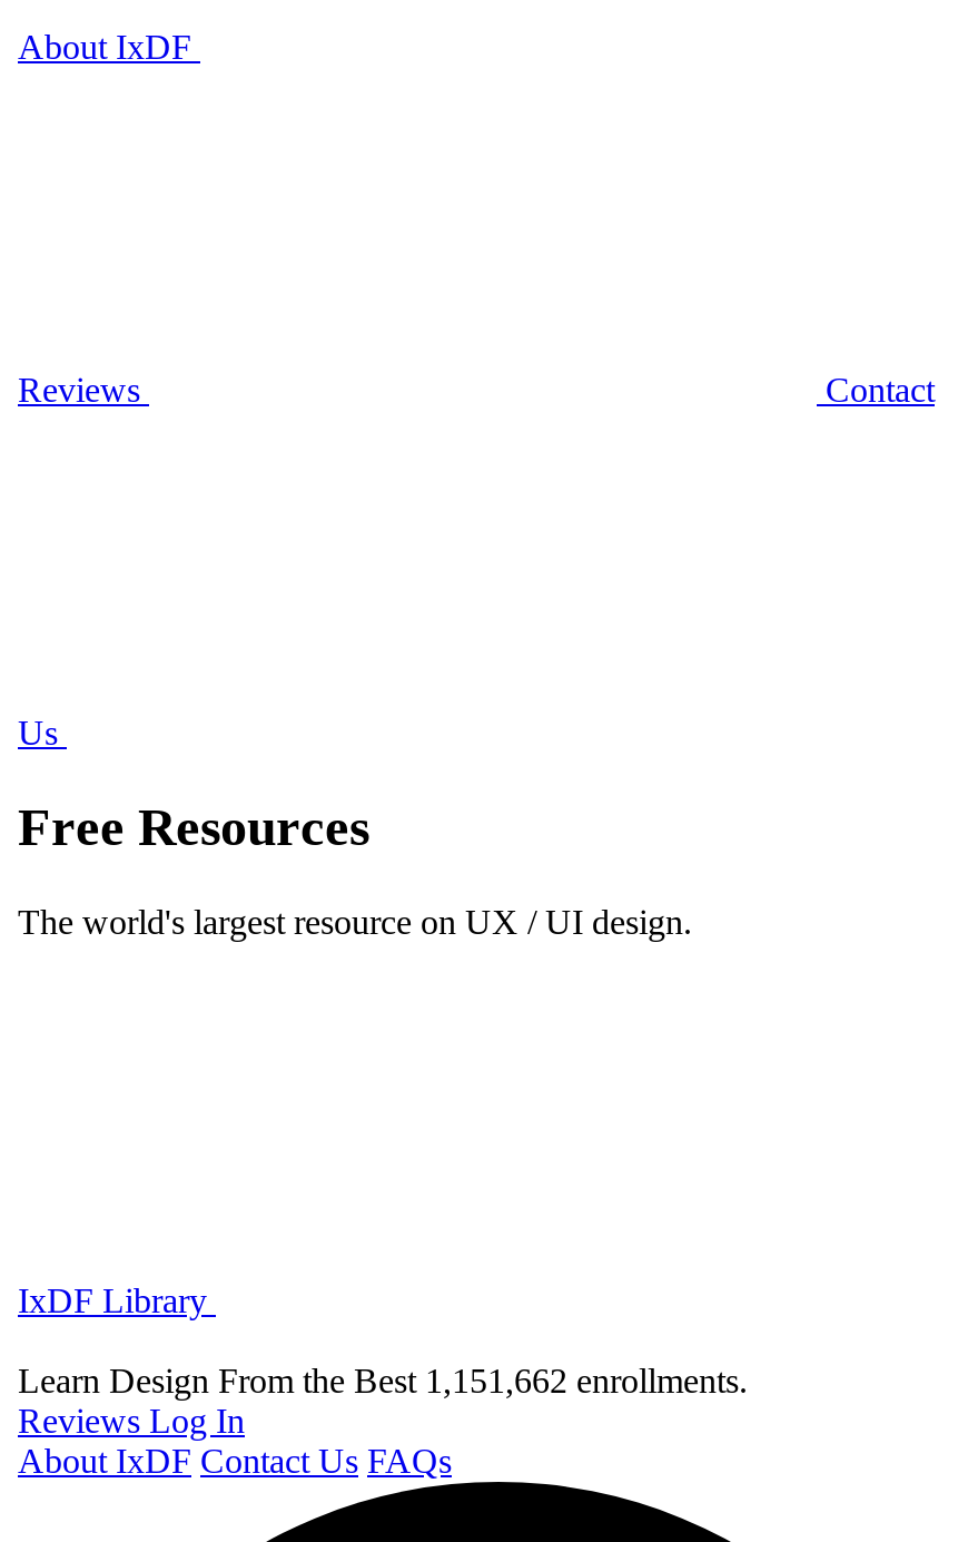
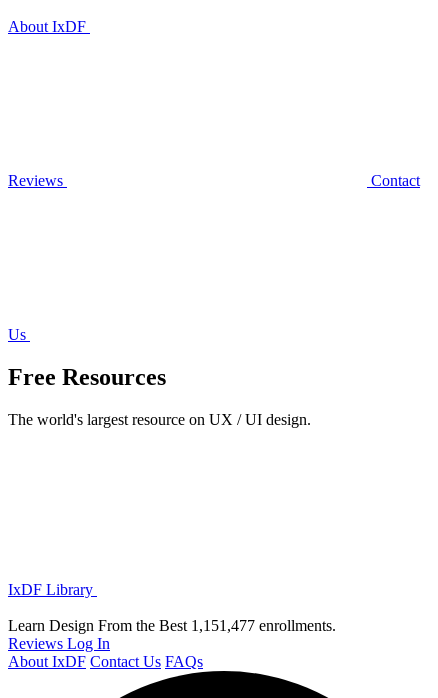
- Learn Design From the Best 1,151,662 enrollments.
+ Learn Design From the Best 1,151,477 enrollments.
